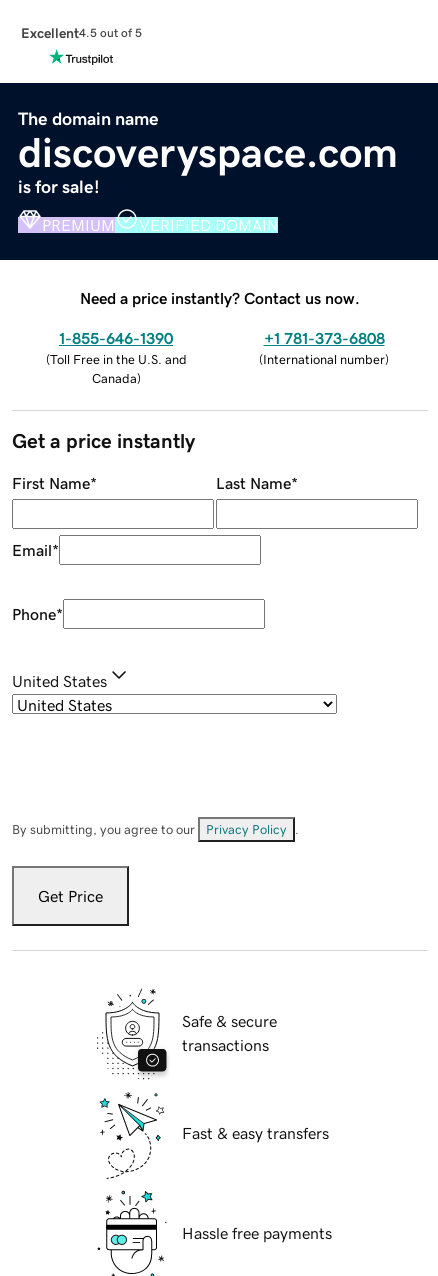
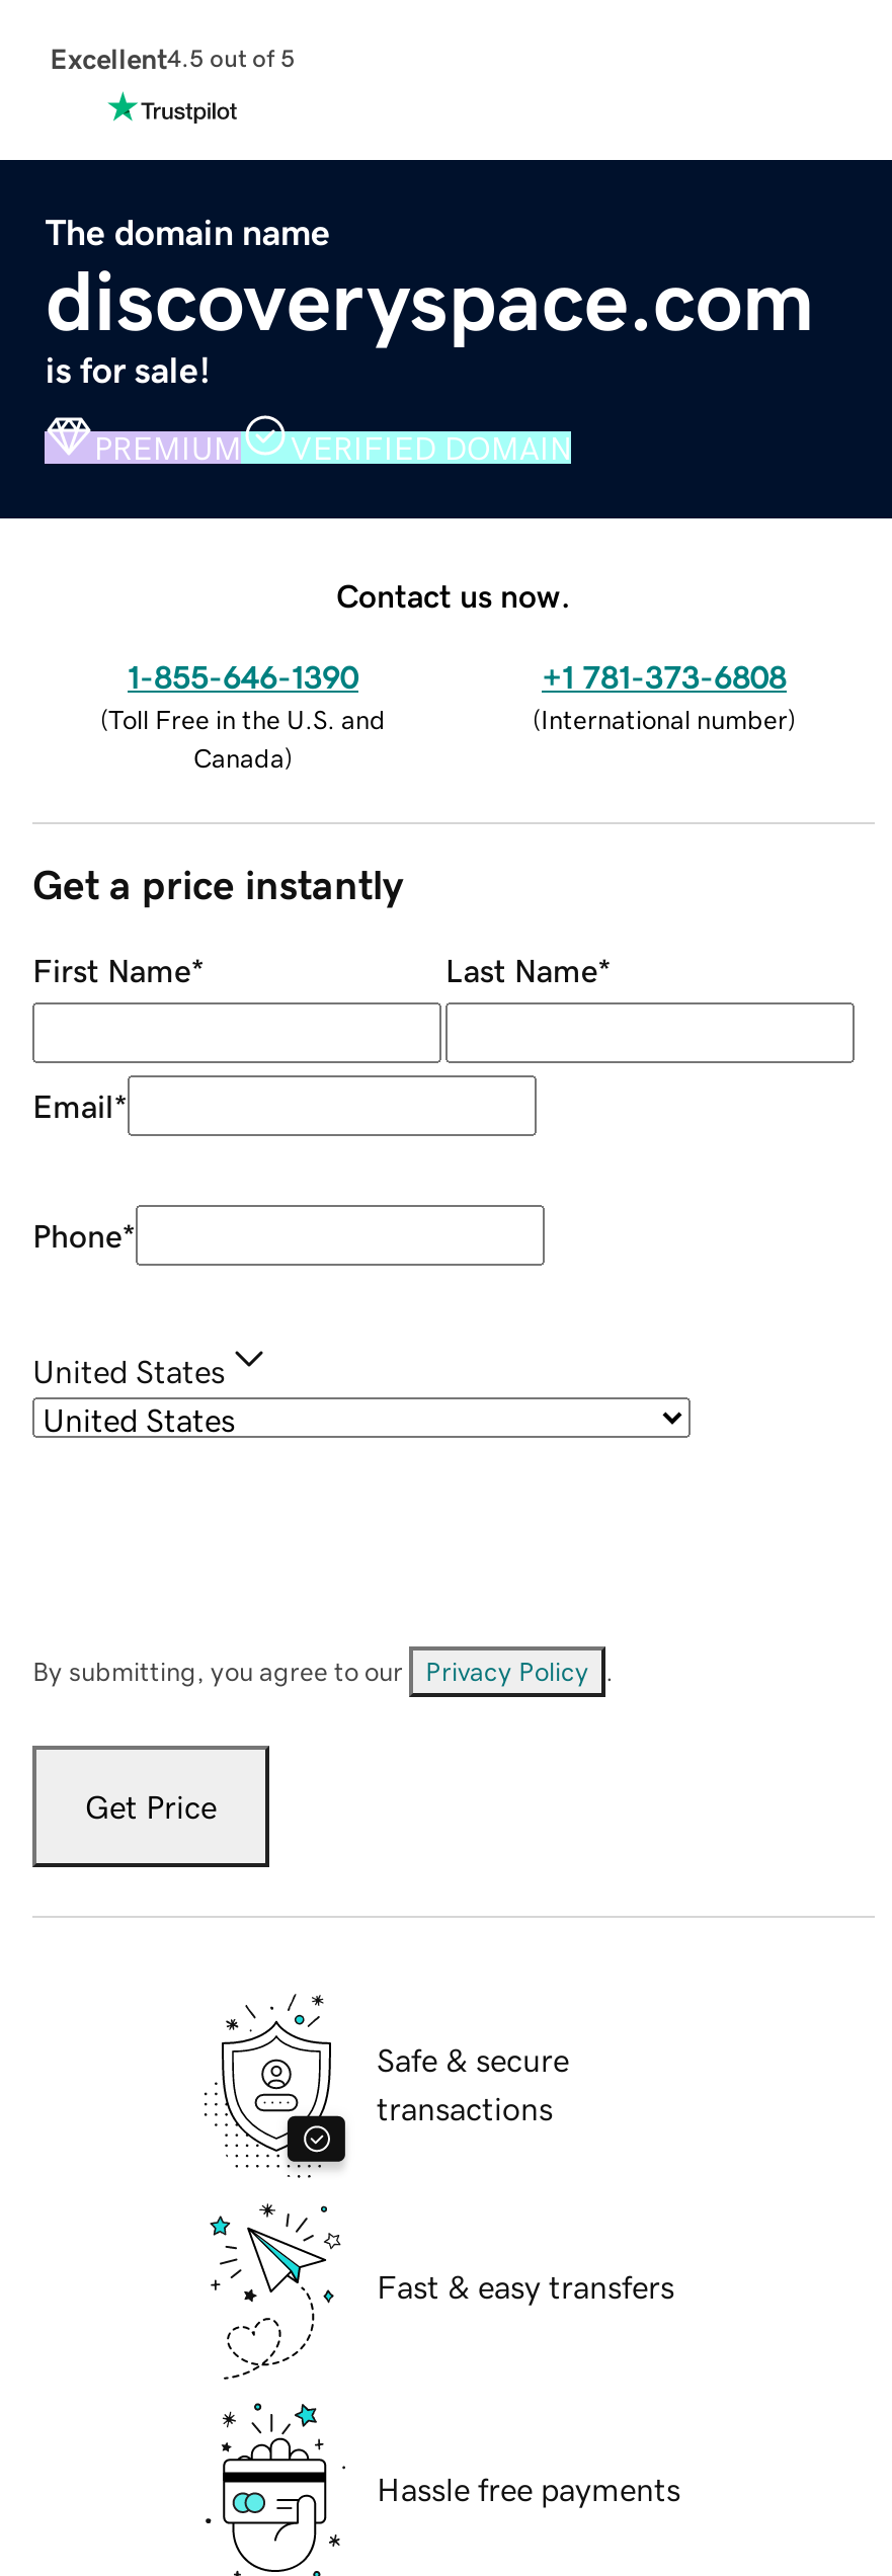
- Need a price instantly? Contact us now.
+ Contact us now.
